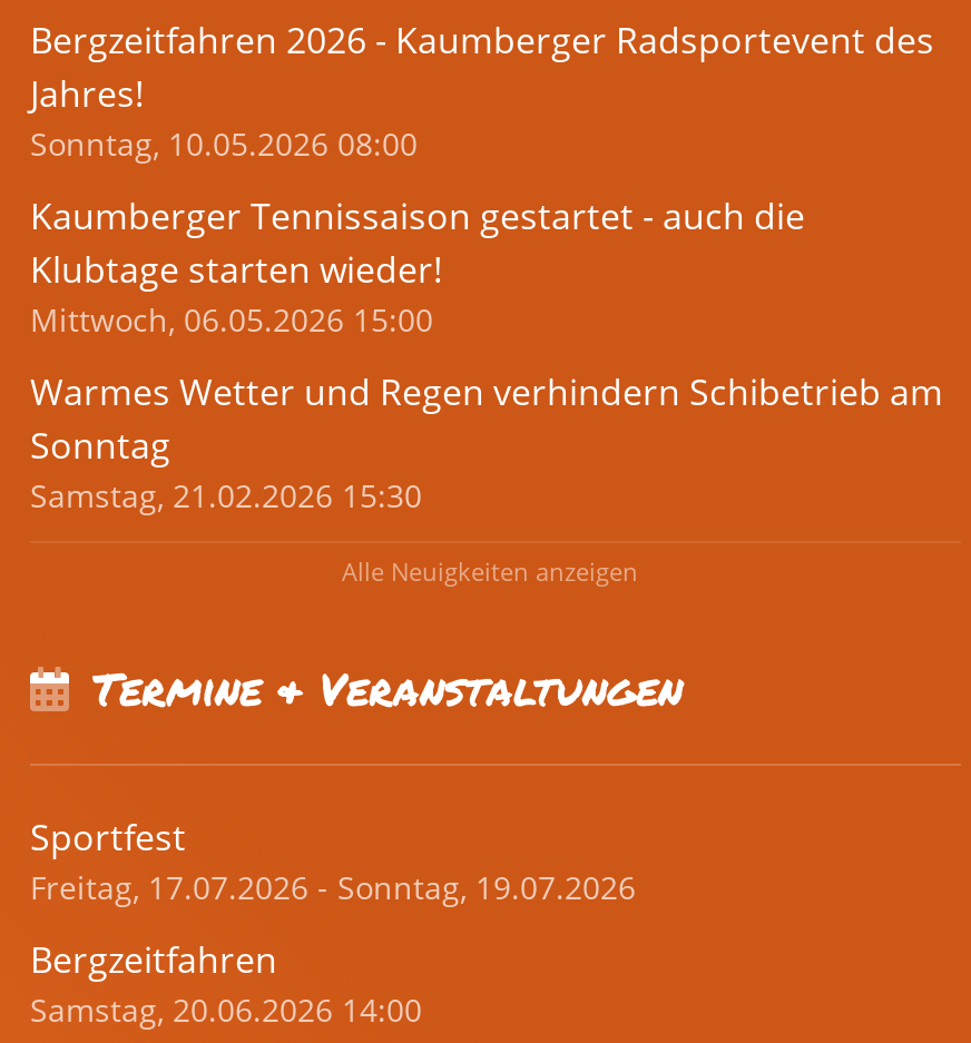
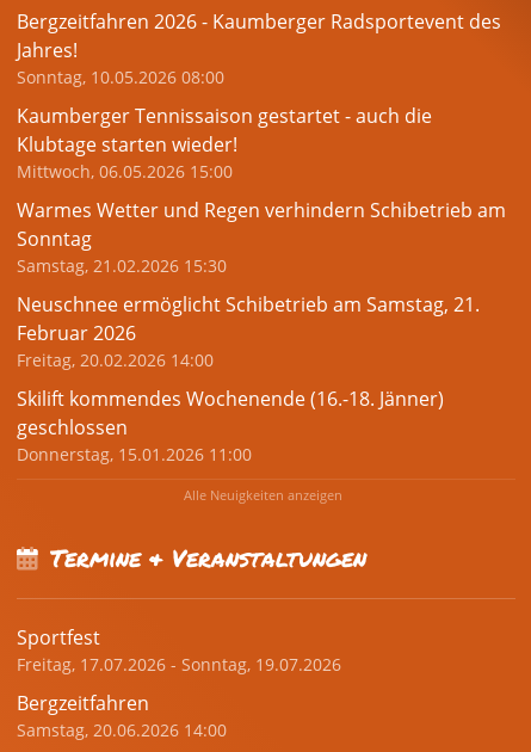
+ Neuschnee ermöglicht Schibetrieb am Samstag, 21.
+ Februar 2026
+ Freitag, 20.02.2026 14:00
+ Skilift kommendes Wochenende (16.-18. Jänner)
+ geschlossen
+ Donnerstag, 15.01.2026 11:00
